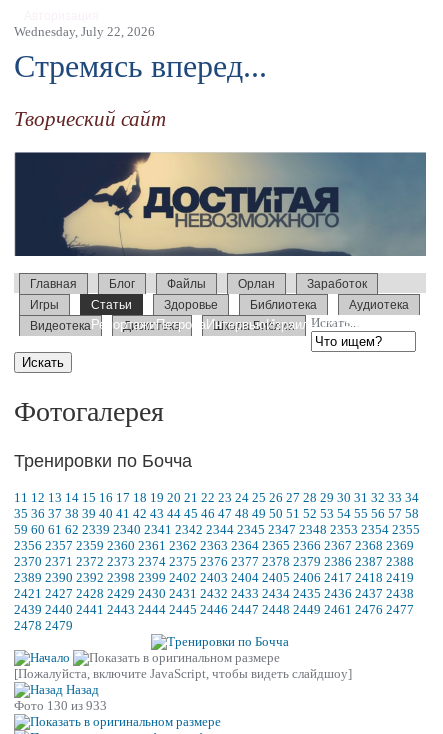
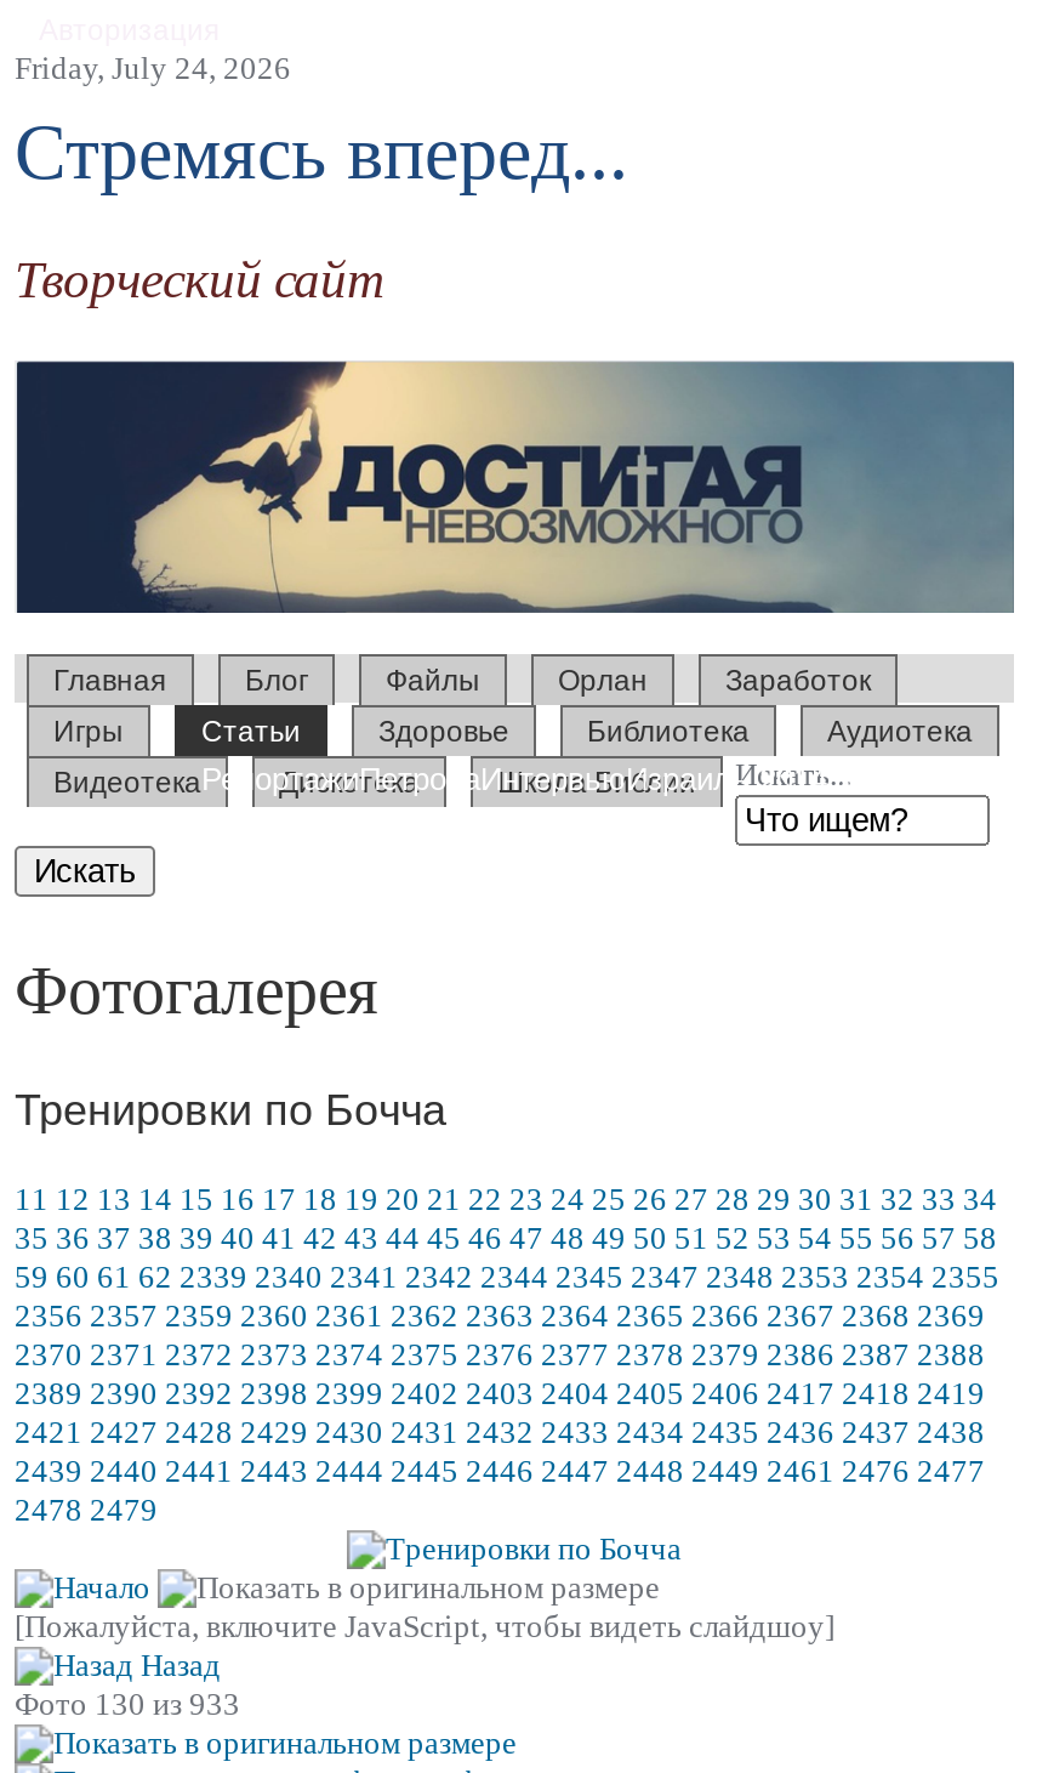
- Wednesday, July 22, 2026
+ Friday, July 24, 2026
